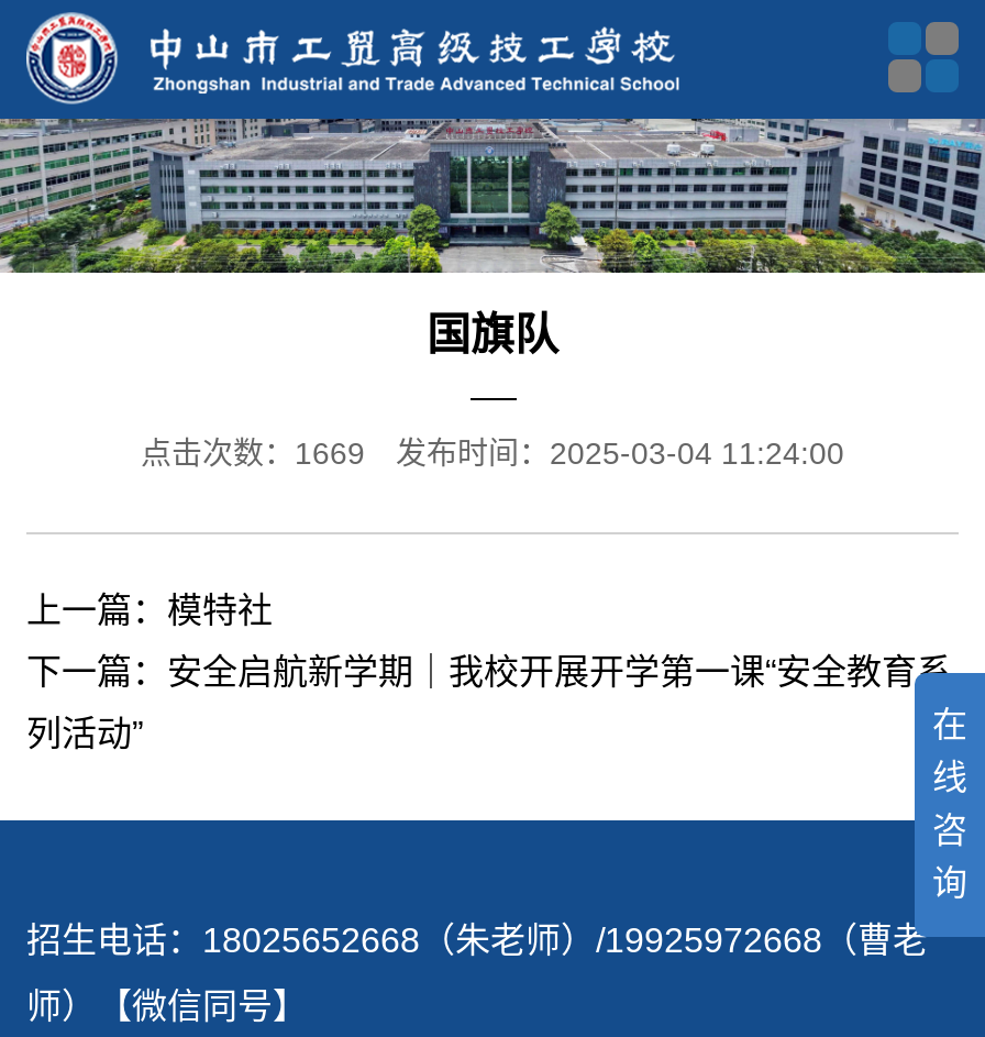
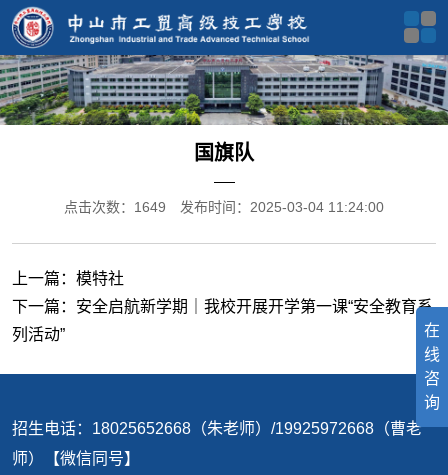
- 点击次数：1669 发布时间：2025-03-04 11:24:00
+ 点击次数：1649 发布时间：2025-03-04 11:24:00
